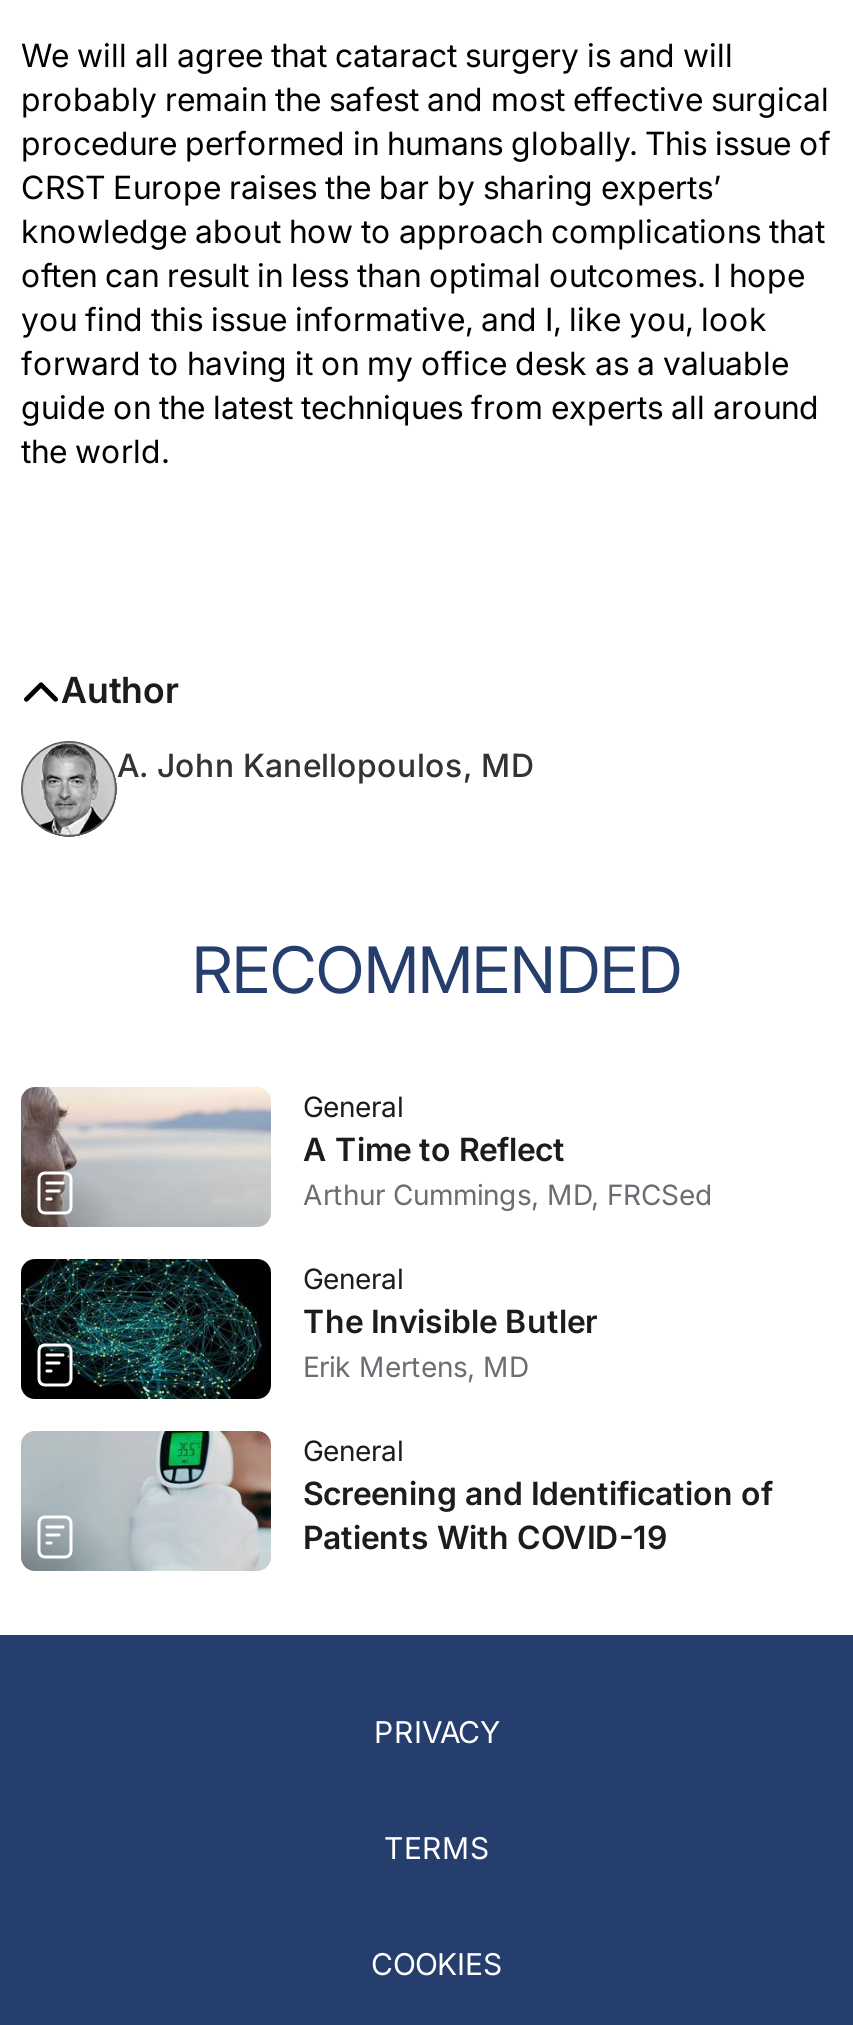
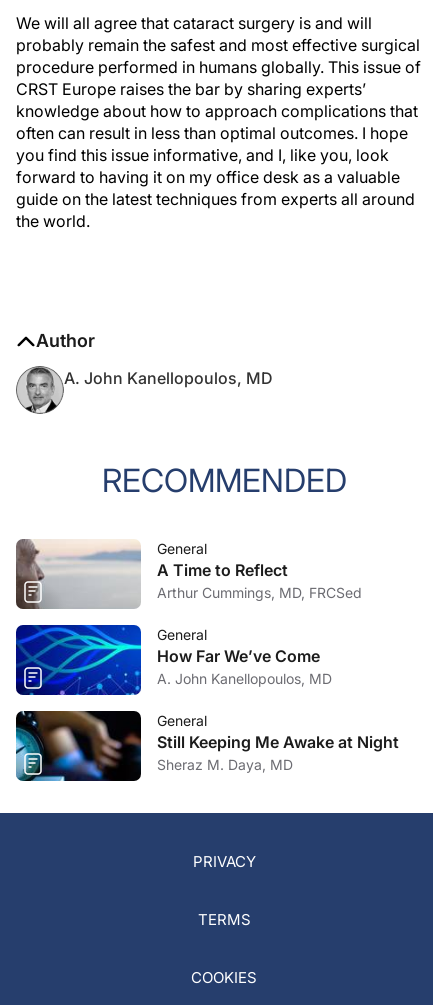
- [image]
- The Invisible Butler
- Erik Mertens, MD
+ [image]
+ How Far We’ve Come
+ A. John Kanellopoulos, MD

- [image]
- Screening and Identification of
- Patients With COVID-19
+ [image]
+ Still Keeping Me Awake at Night
+ Sheraz M. Daya, MD
